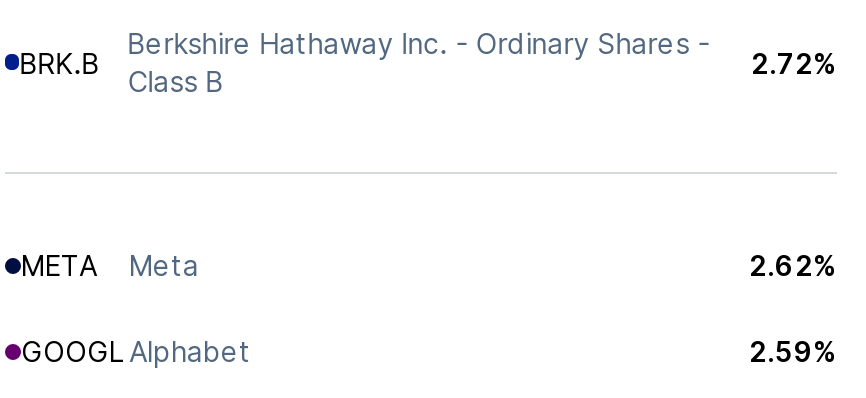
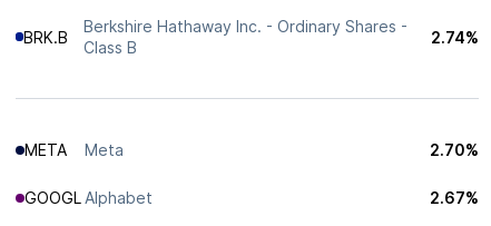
- 2.72%
+ 2.74%

- 2.62%
+ 2.70%

- 2.59%
+ 2.67%
